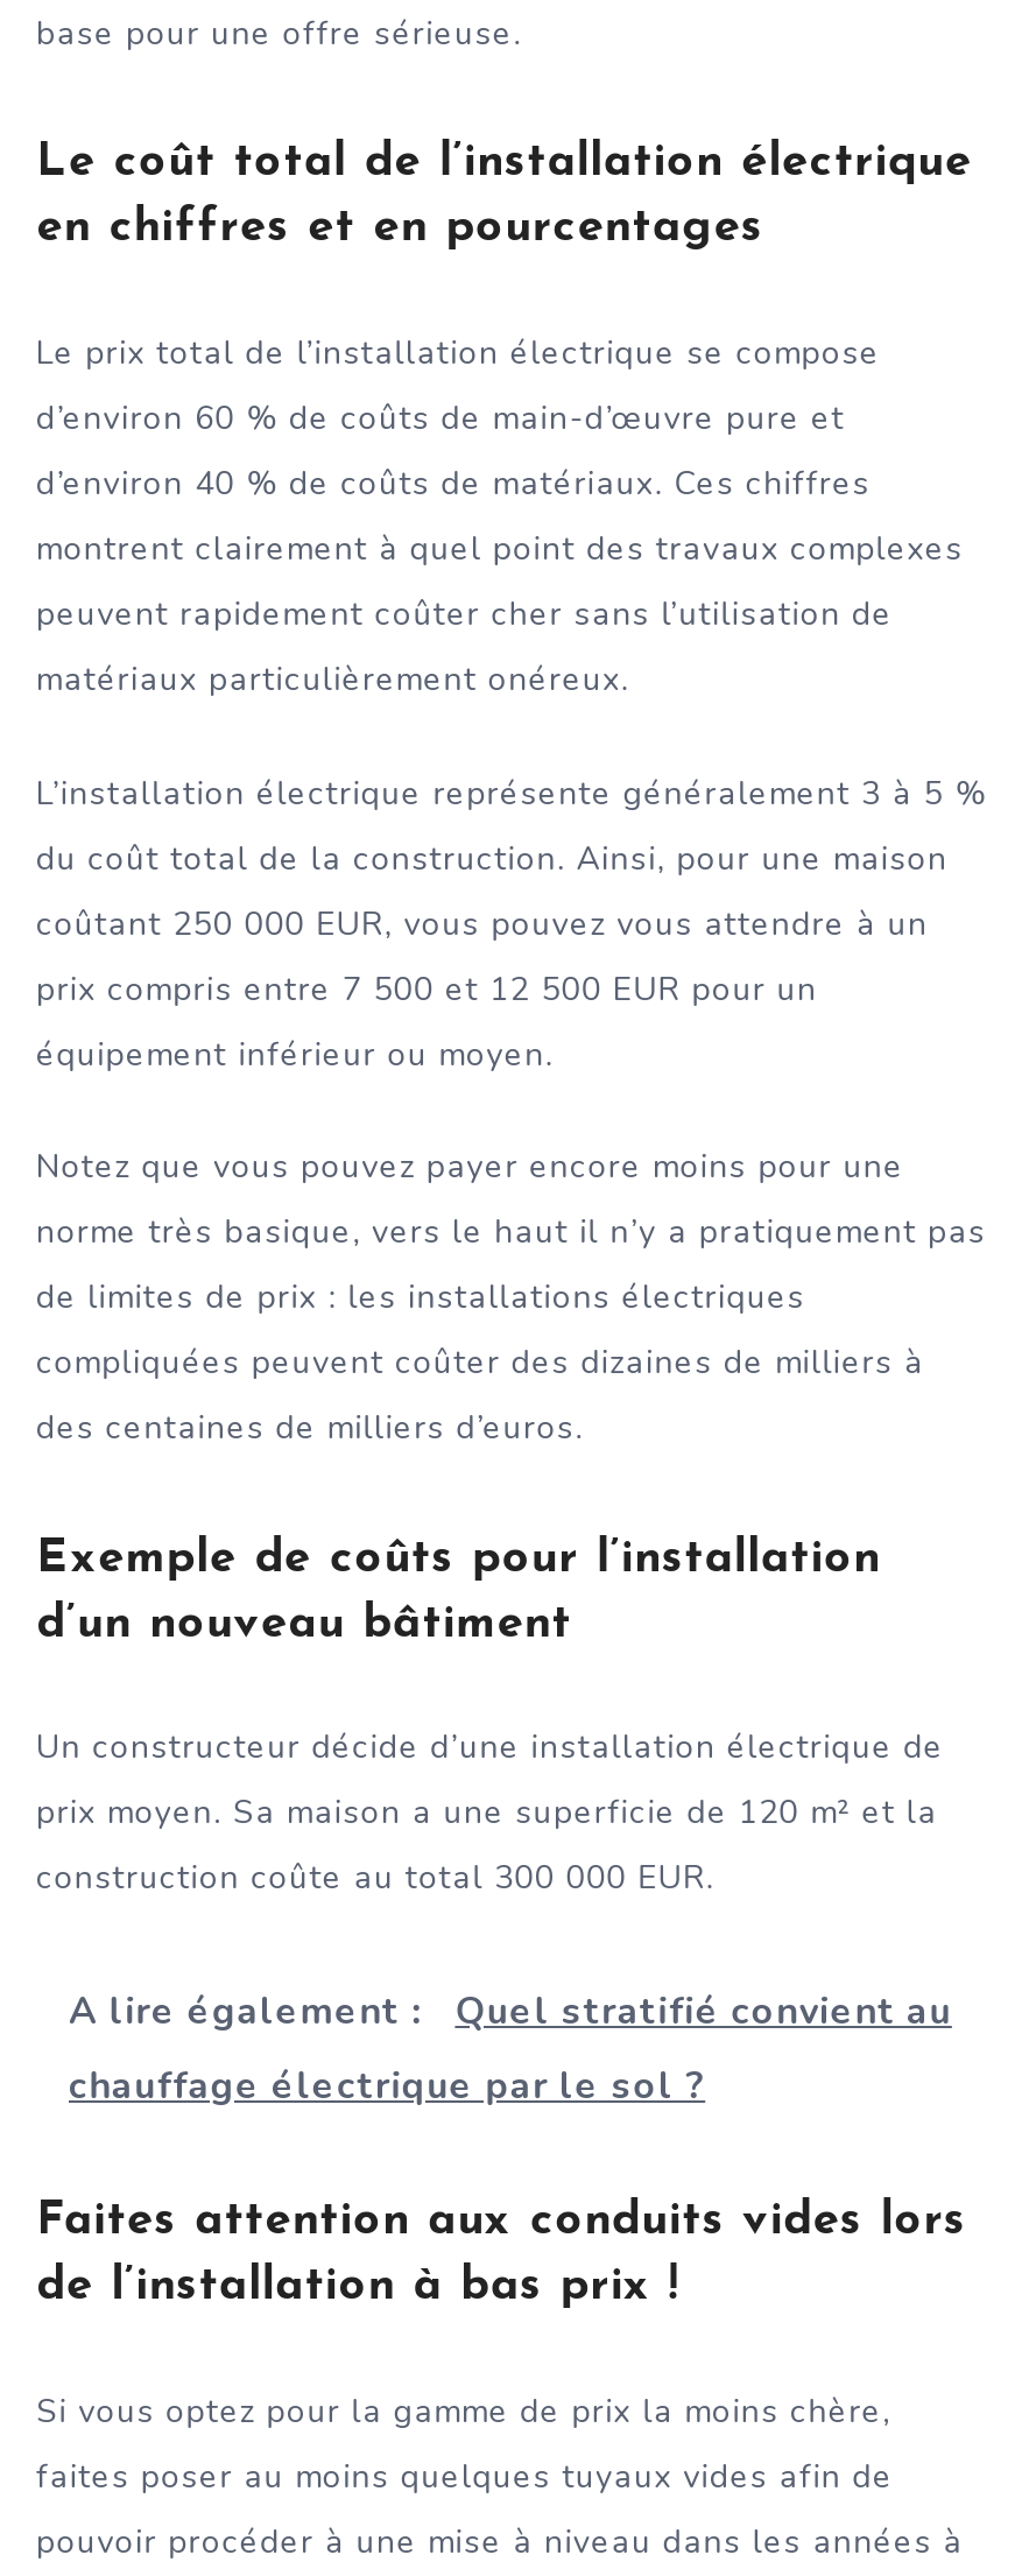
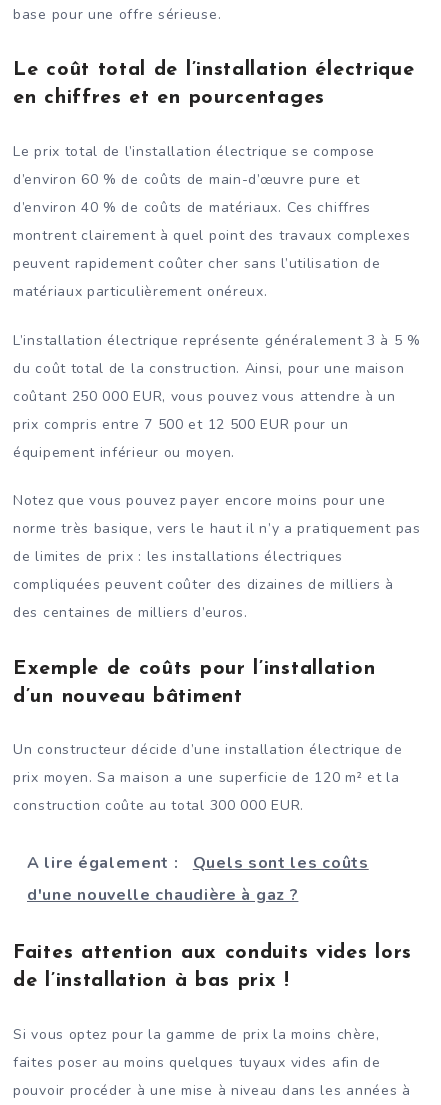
- A lire également : Quel stratifié convient au
+ A lire également : Quels sont les coûts

- chauffage électrique par le sol ?
+ d'une nouvelle chaudière à gaz ?
